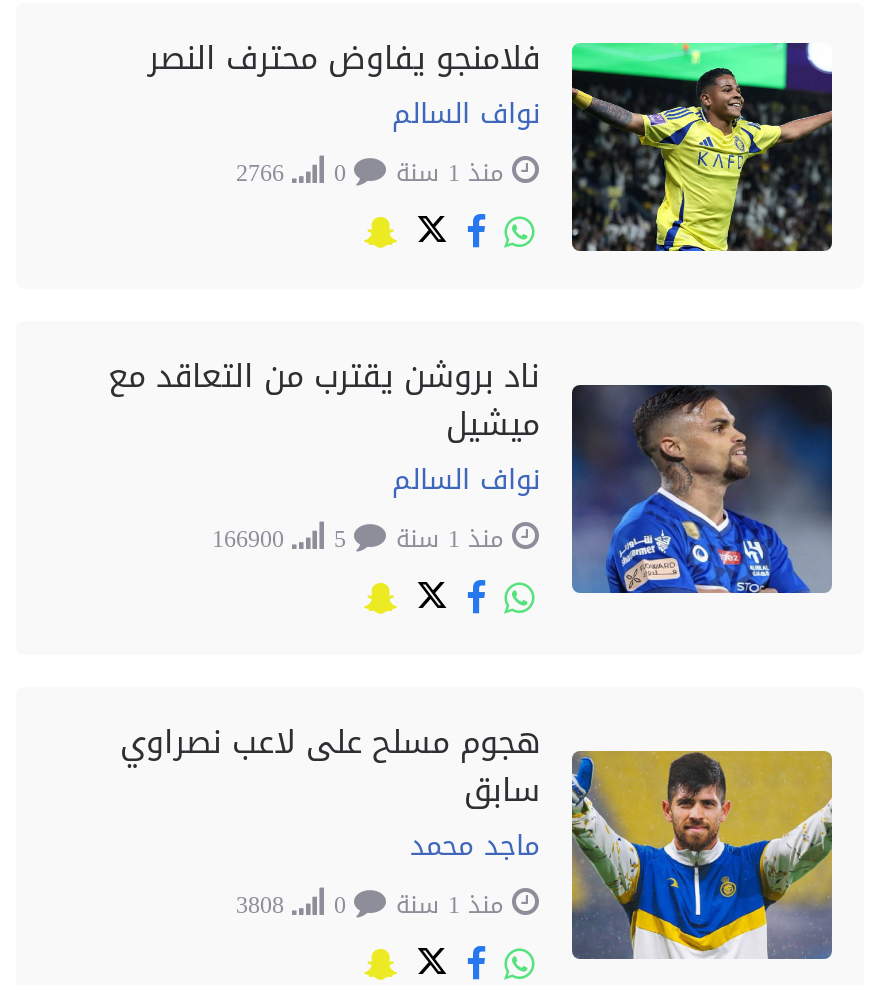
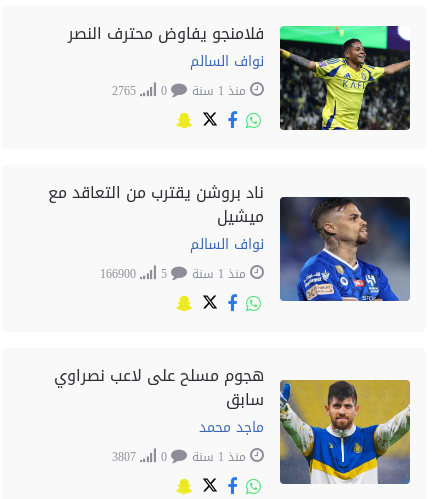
- 2766 0
+ 2765 0

- 3808 0
+ 3807 0
